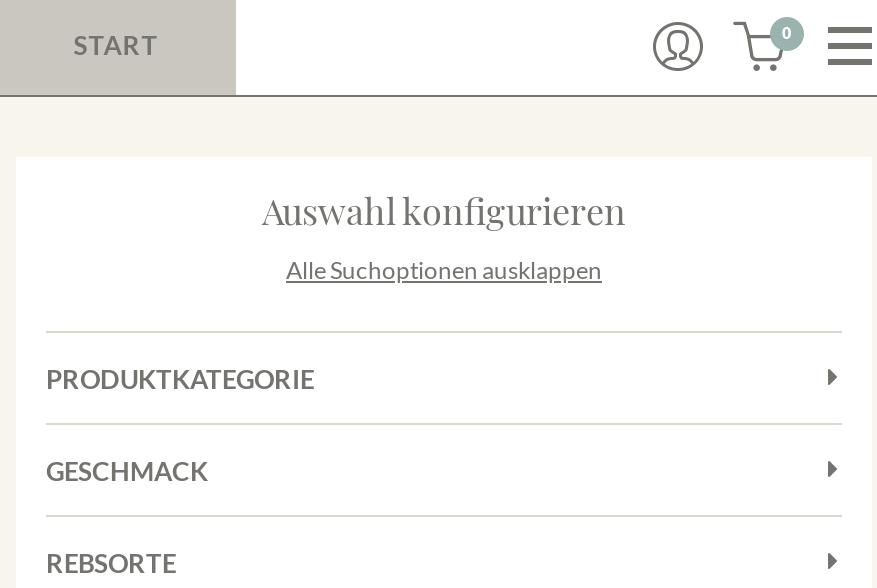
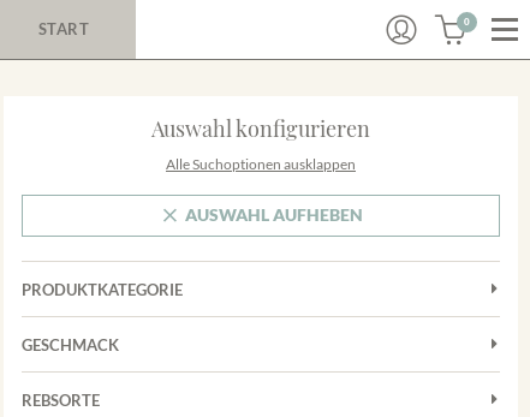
+ AUSWAHL AUFHEBEN
